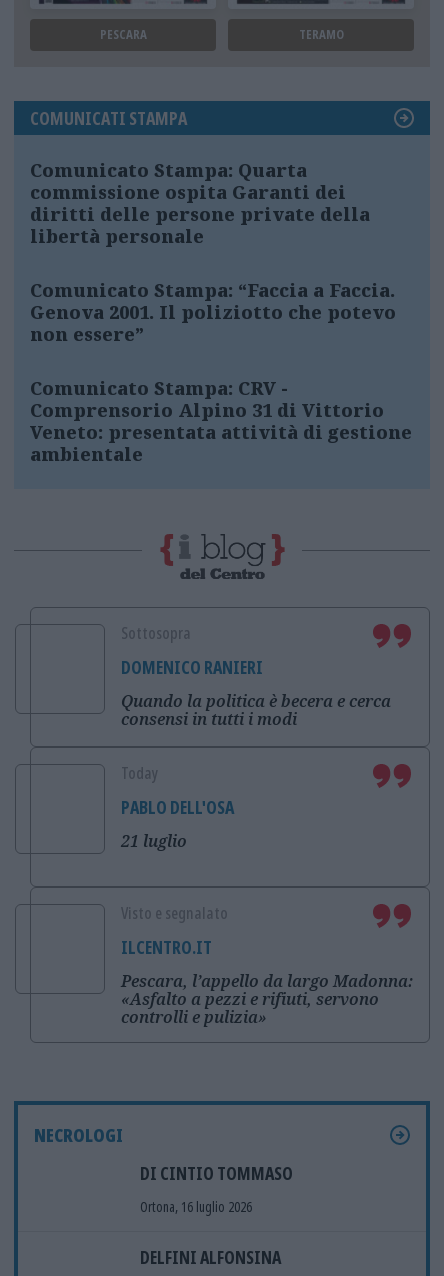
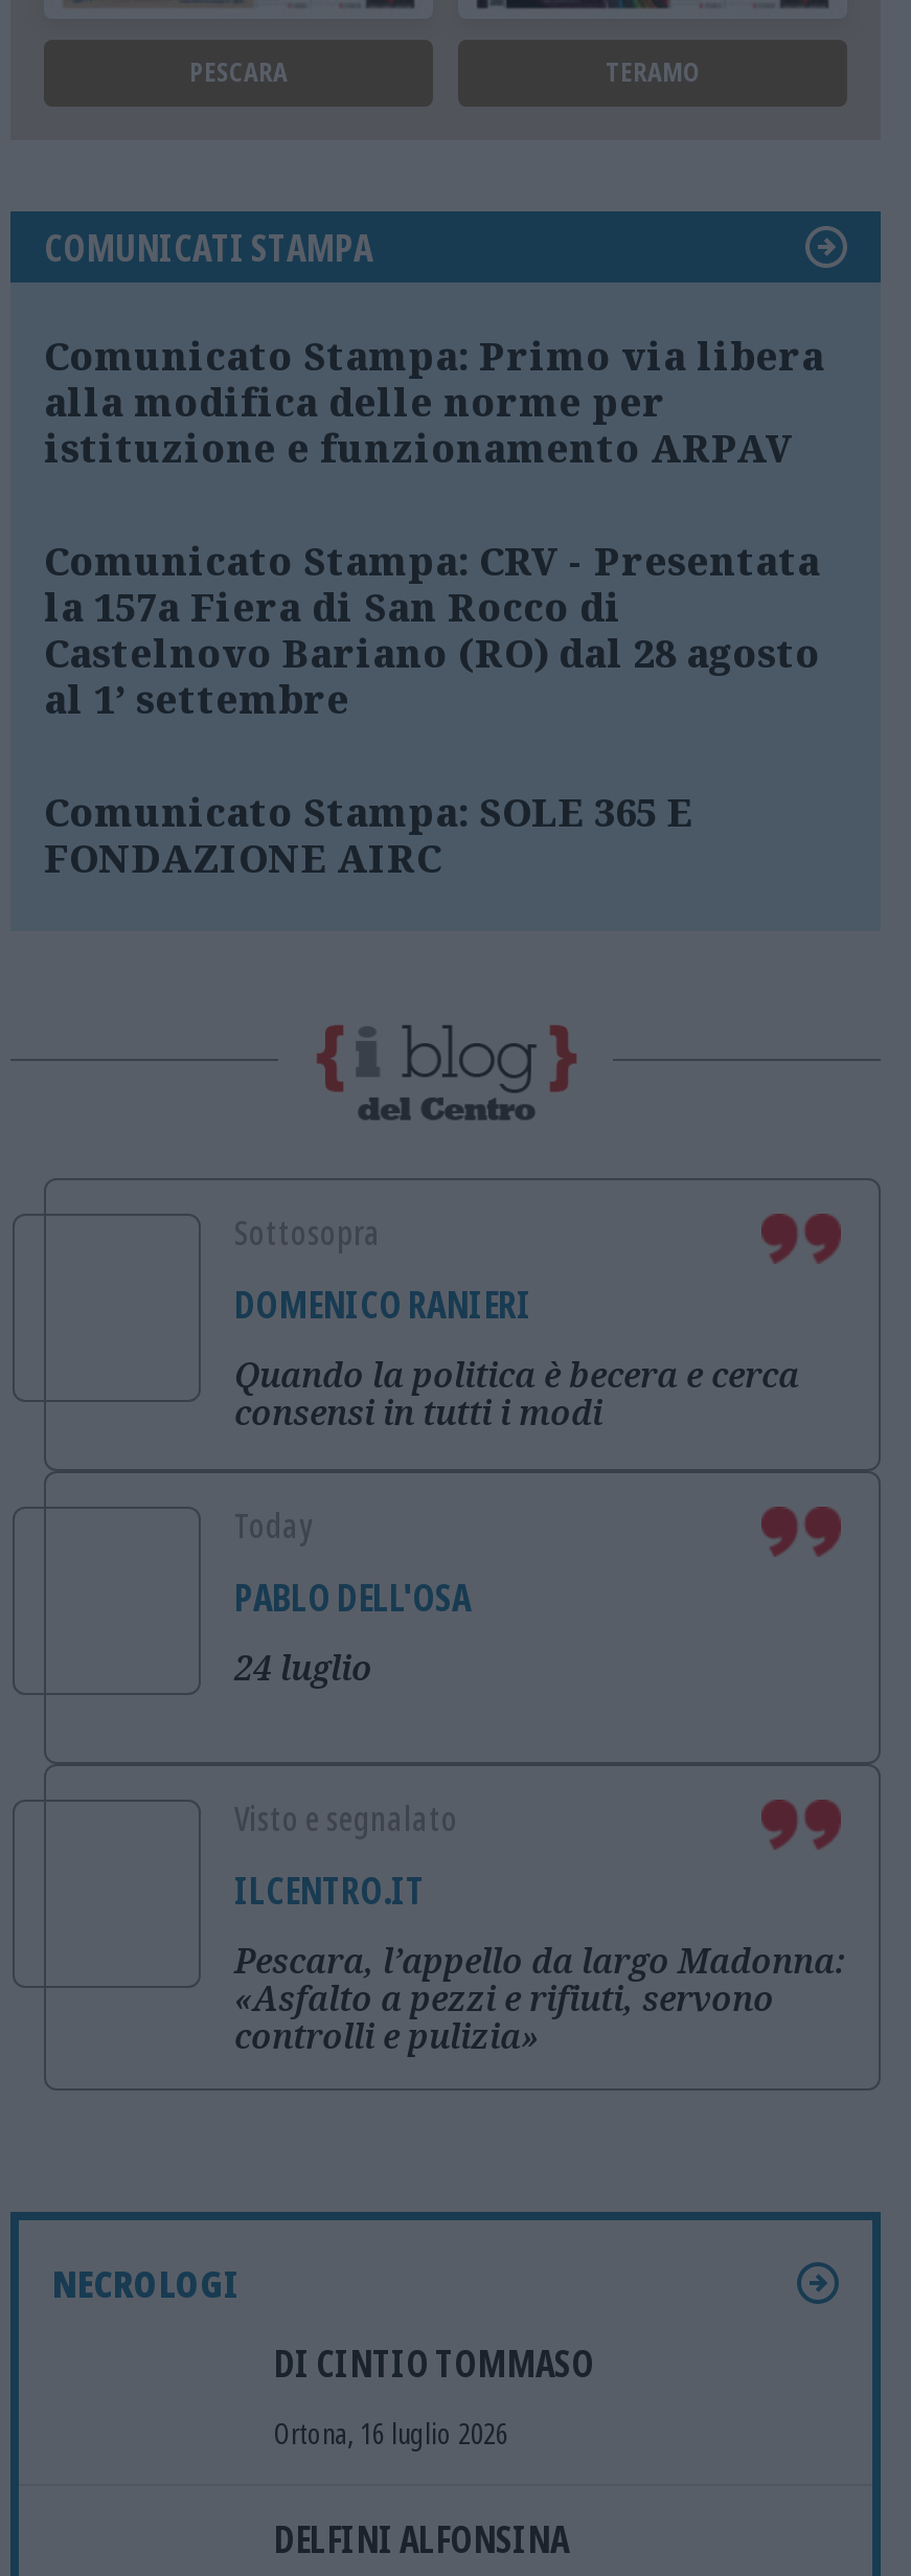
- Comunicato Stampa: Quarta
- commissione ospita Garanti dei
- diritti delle persone private della
- libertà personale
+ Comunicato Stampa: Primo via libera
+ alla modifica delle norme per
+ istituzione e funzionamento ARPAV

- Comunicato Stampa: “Faccia a Faccia.
- Genova 2001. Il poliziotto che potevo
- non essere”
+ Comunicato Stampa: CRV - Presentata
+ la 157a Fiera di San Rocco di
+ Castelnovo Bariano (RO) dal 28 agosto
+ al 1’ settembre

- Comunicato Stampa: CRV -
- Comprensorio Alpino 31 di Vittorio
- Veneto: presentata attività di gestione
- ambientale
+ Comunicato Stampa: SOLE 365 E
+ FONDAZIONE AIRC

- 21 luglio
+ 24 luglio
